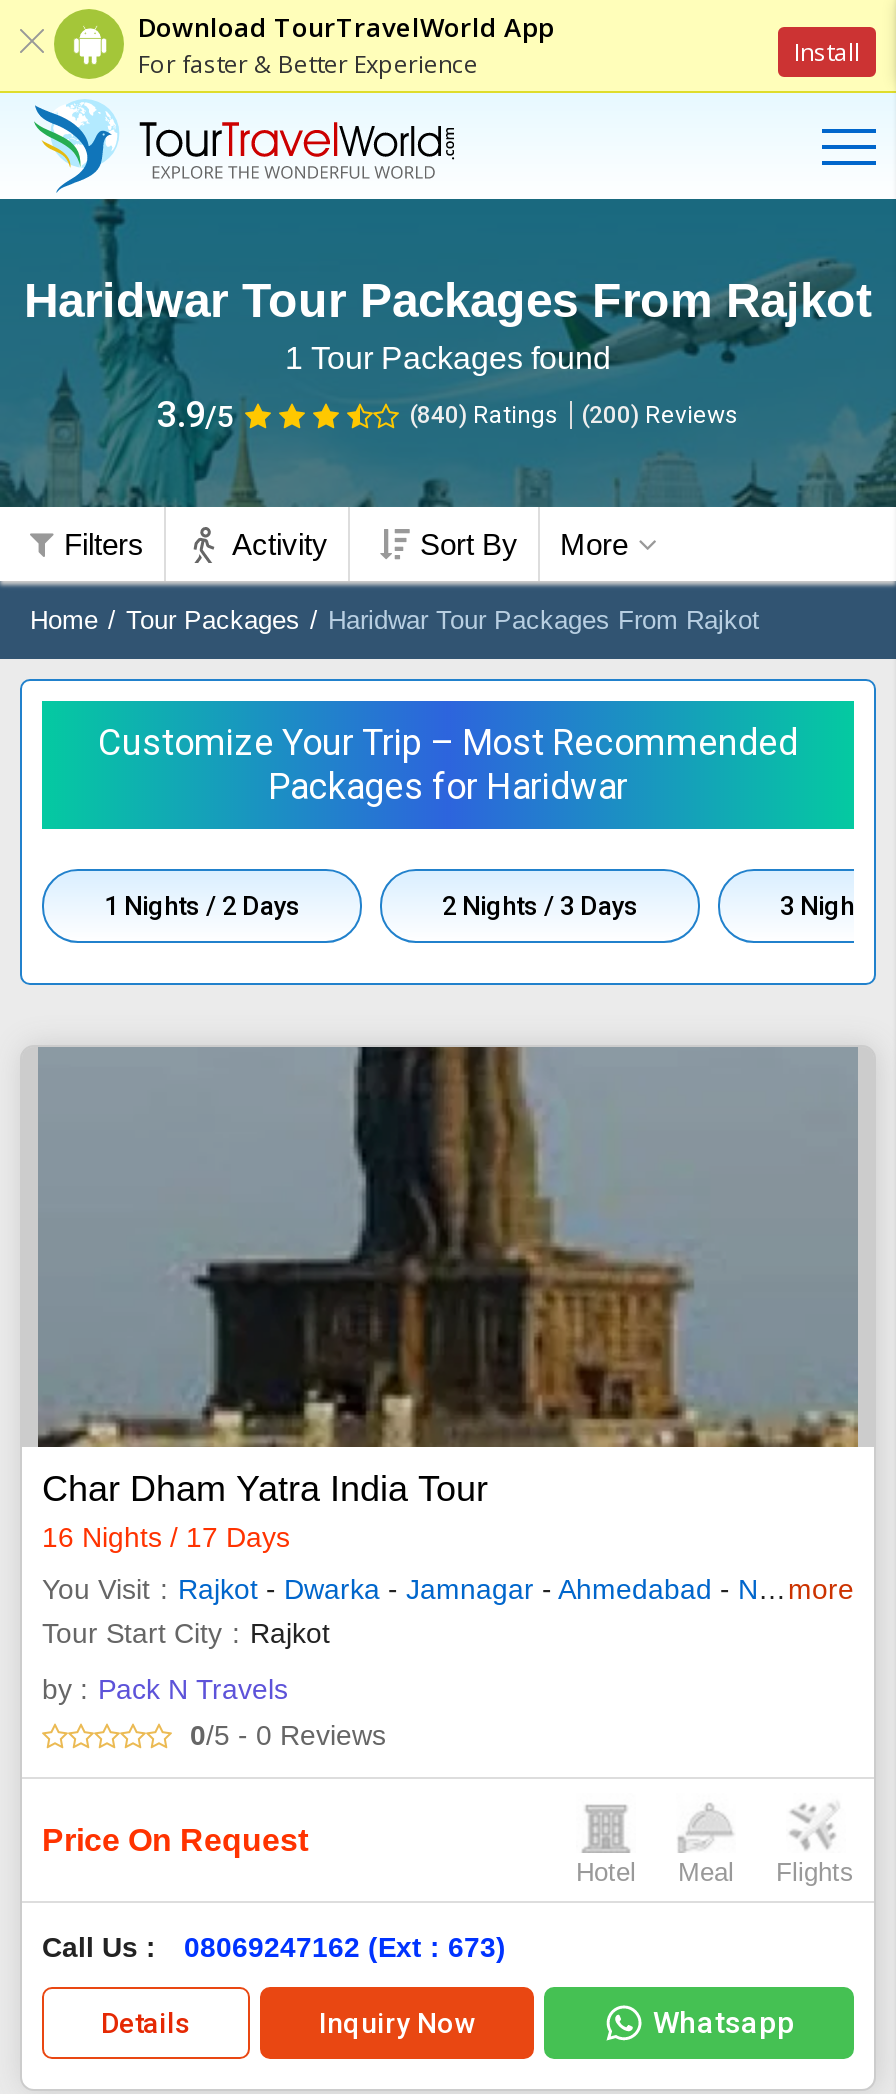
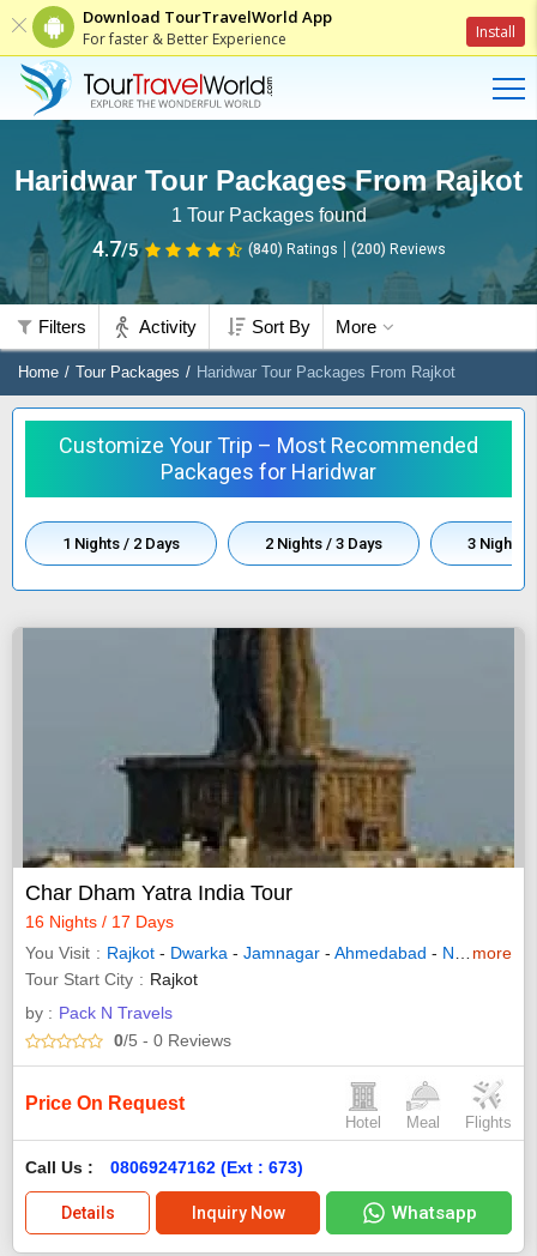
- 3.9/5
+ 4.7/5
